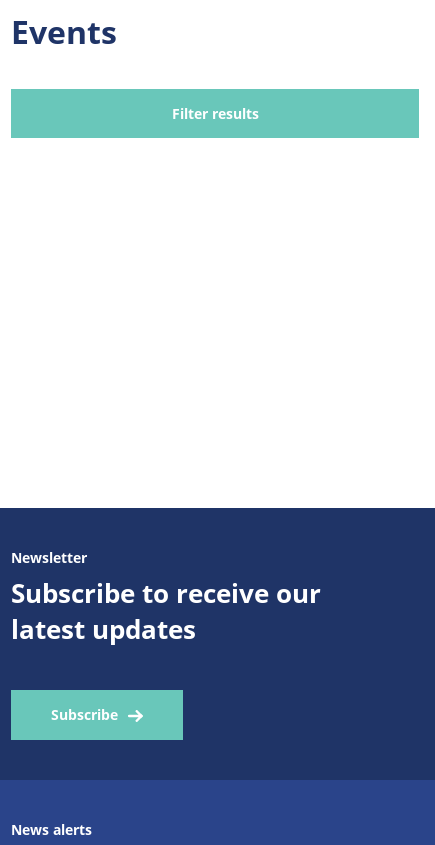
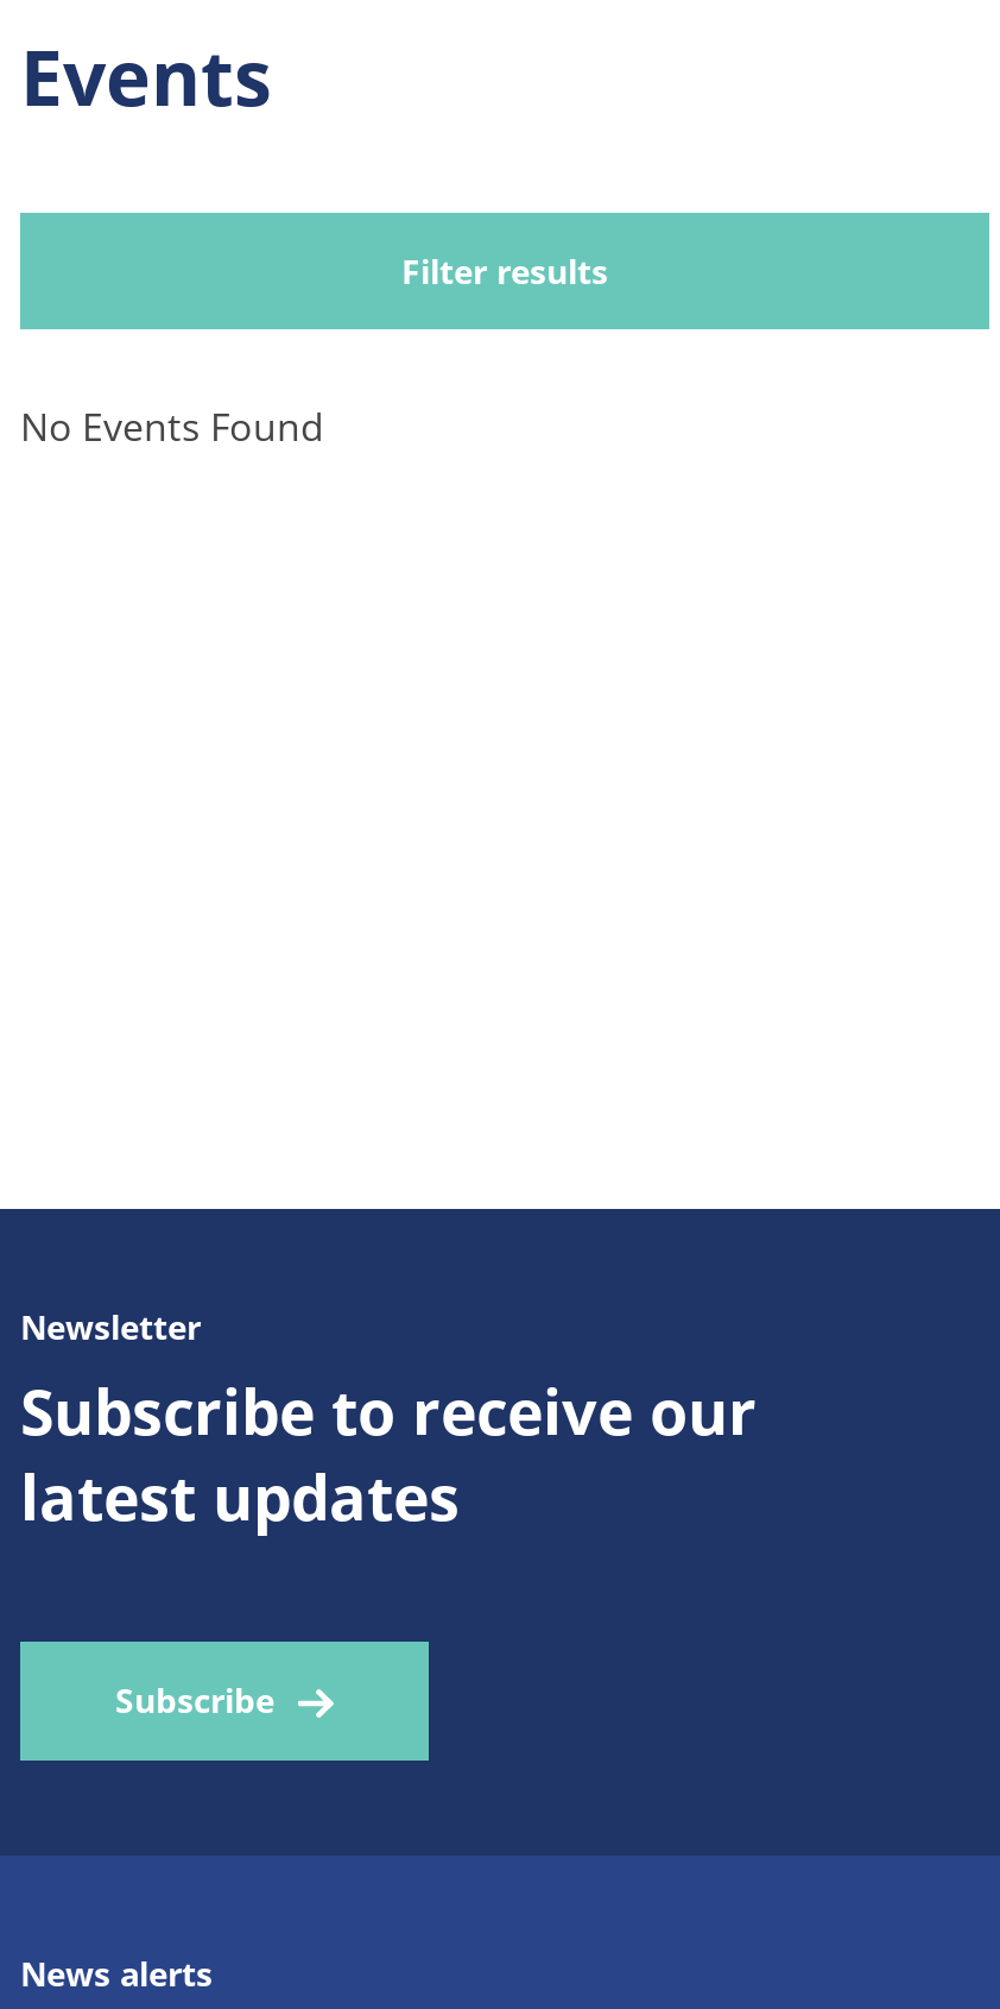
+ No Events Found
